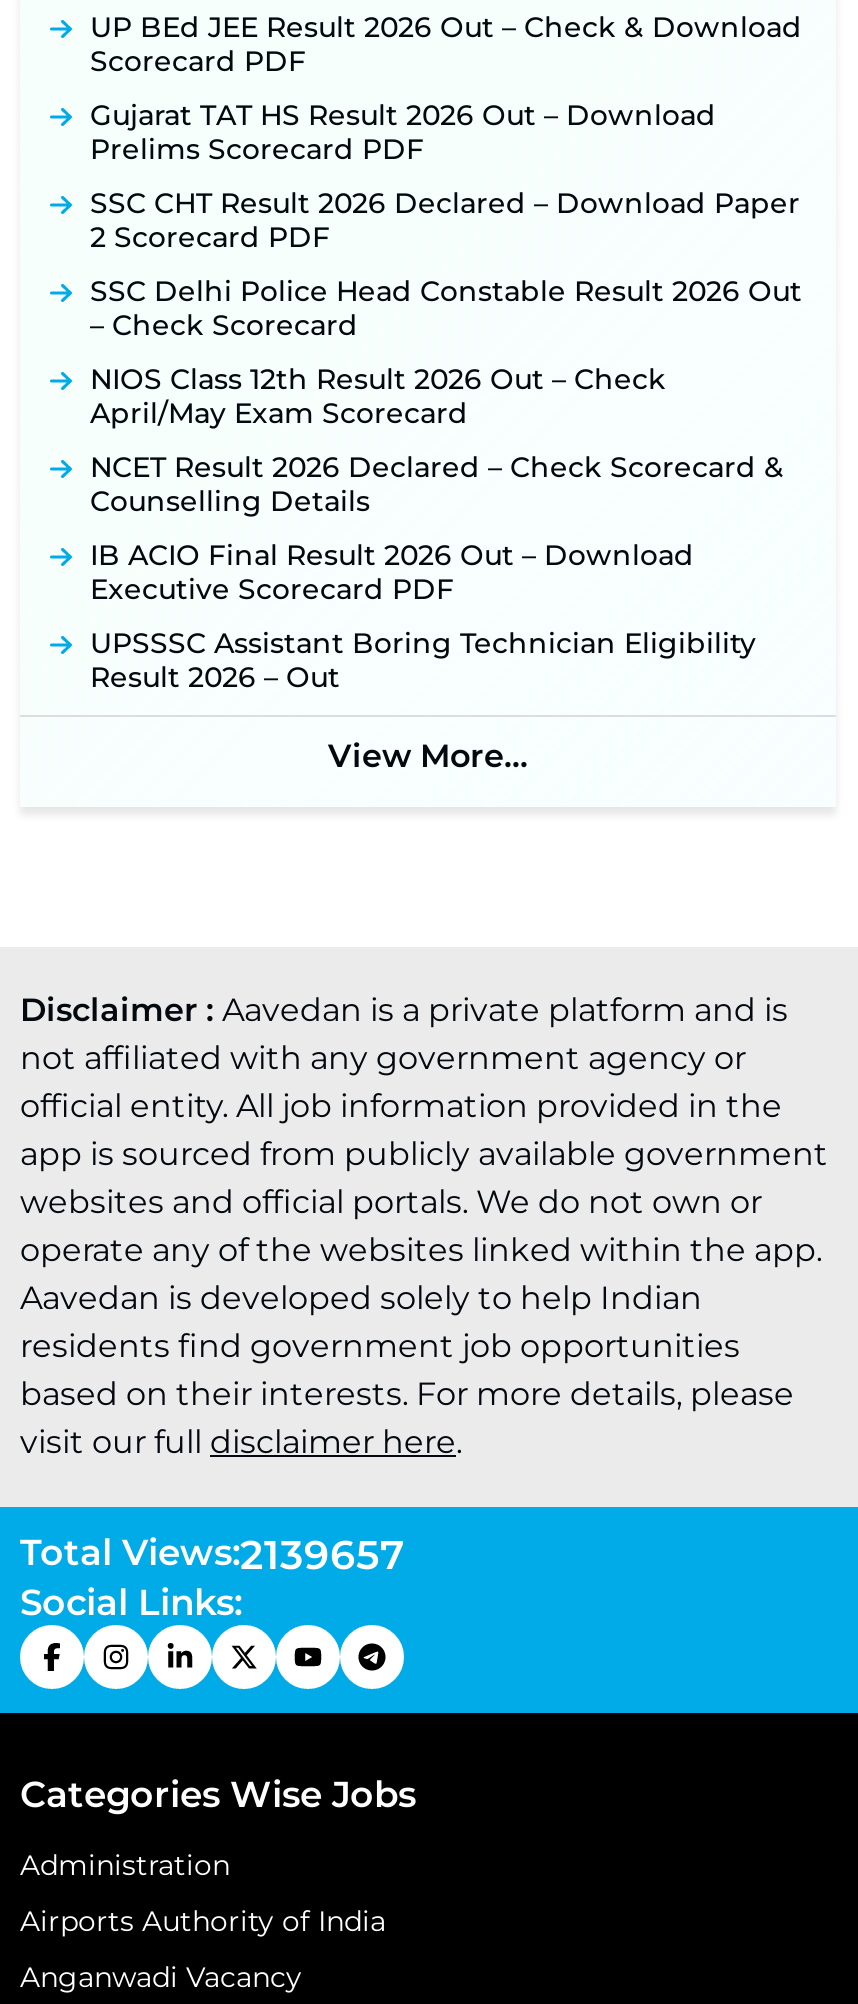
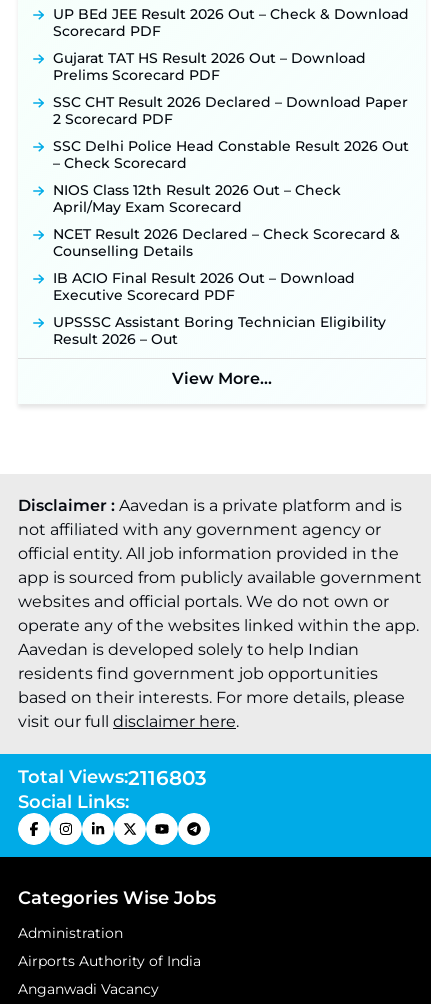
- Total Views:2139657
+ Total Views:2116803
